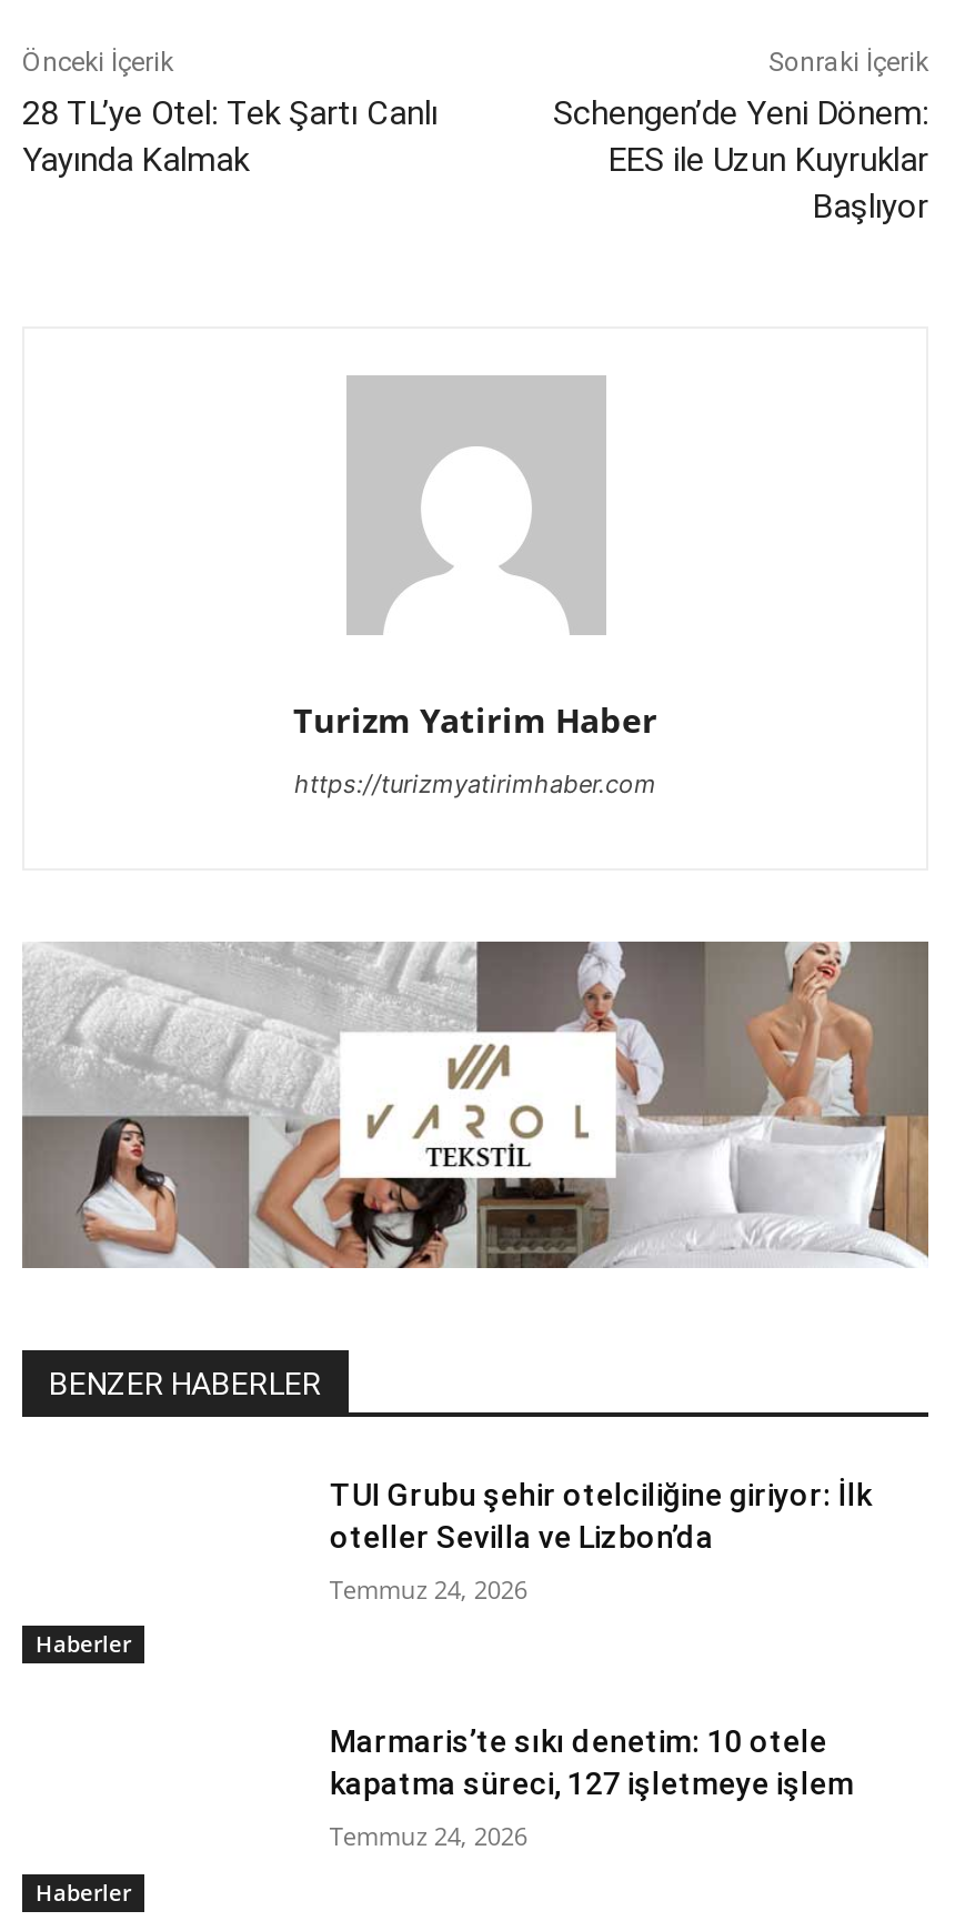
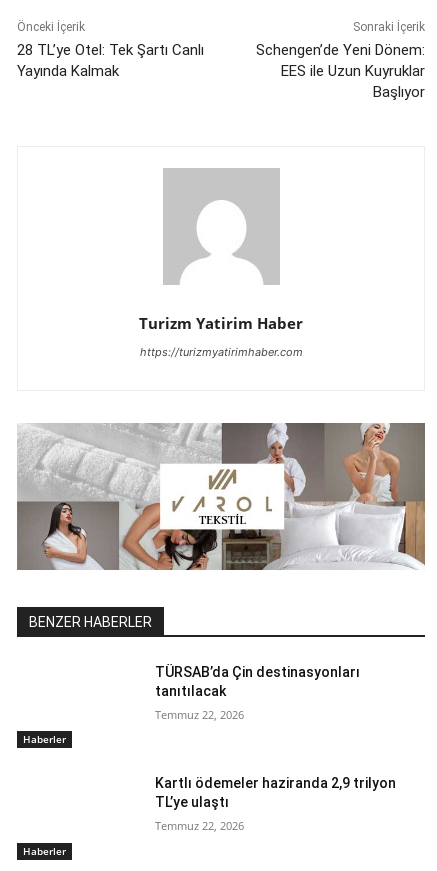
- TUI Grubu şehir otelciliğine giriyor: İlk
- oteller Sevilla ve Lizbon’da
+ TÜRSAB’da Çin destinasyonları
+ tanıtılacak

- Temmuz 24, 2026
+ Temmuz 22, 2026

- Marmaris’te sıkı denetim: 10 otele
- kapatma süreci, 127 işletmeye işlem
+ Kartlı ödemeler haziranda 2,9 trilyon
+ TL’ye ulaştı

- Temmuz 24, 2026
+ Temmuz 22, 2026
